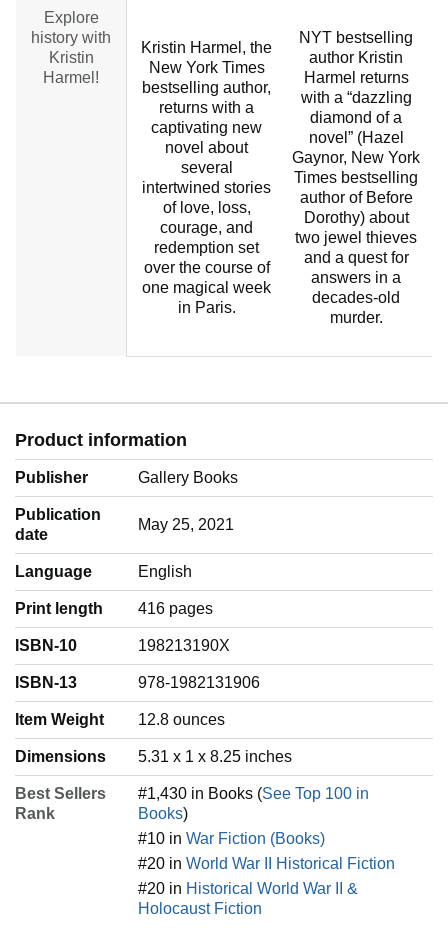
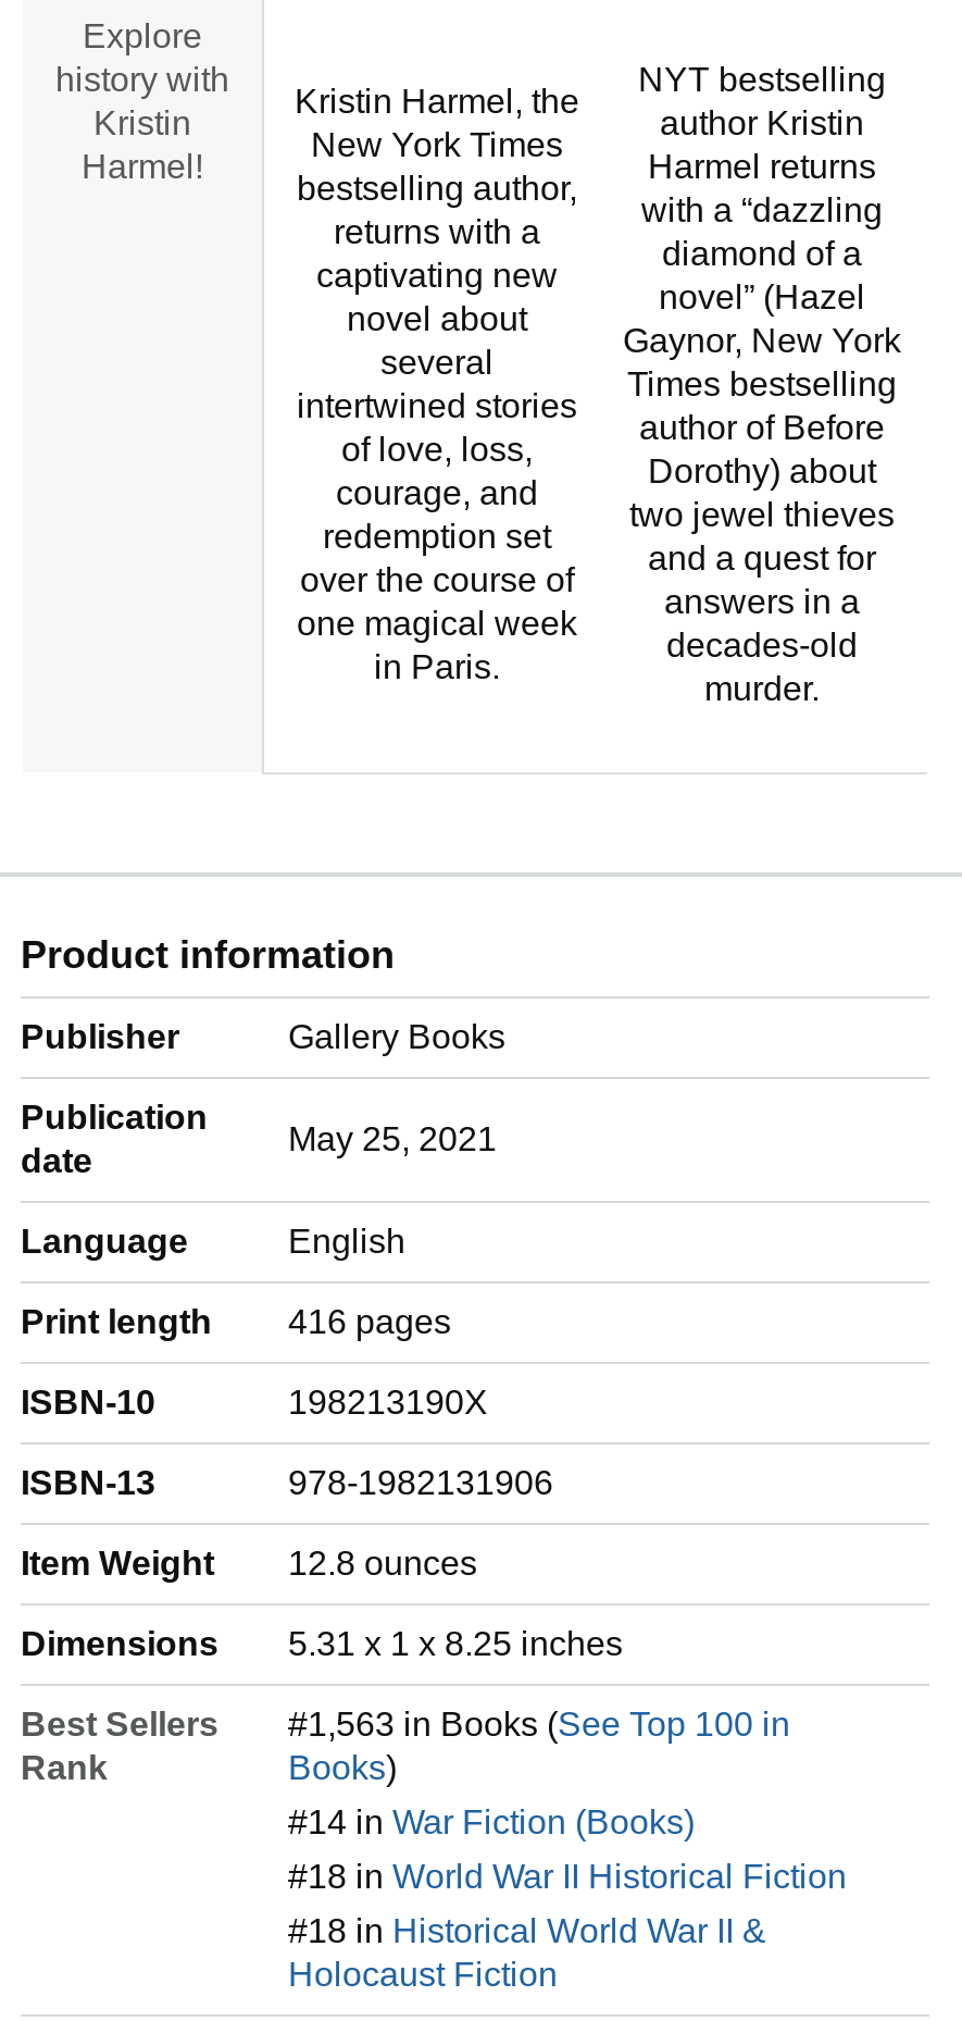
- #1,430 in Books (See Top 100 in
+ #1,563 in Books (See Top 100 in

- #10 in War Fiction (Books)
+ #14 in War Fiction (Books)

- #20 in World War II Historical Fiction
+ #18 in World War II Historical Fiction

- #20 in Historical World War II &
+ #18 in Historical World War II &
